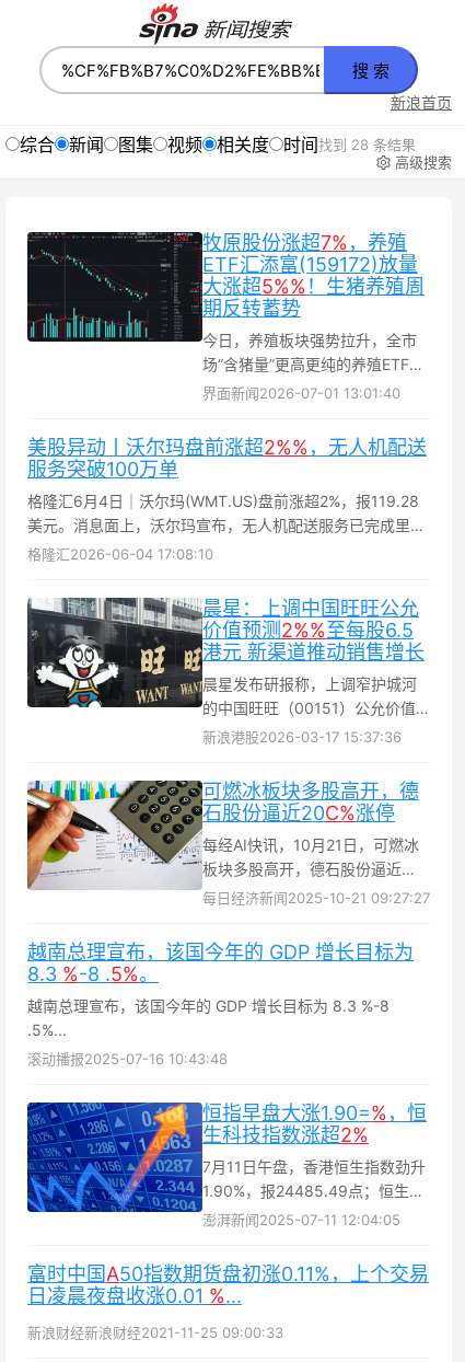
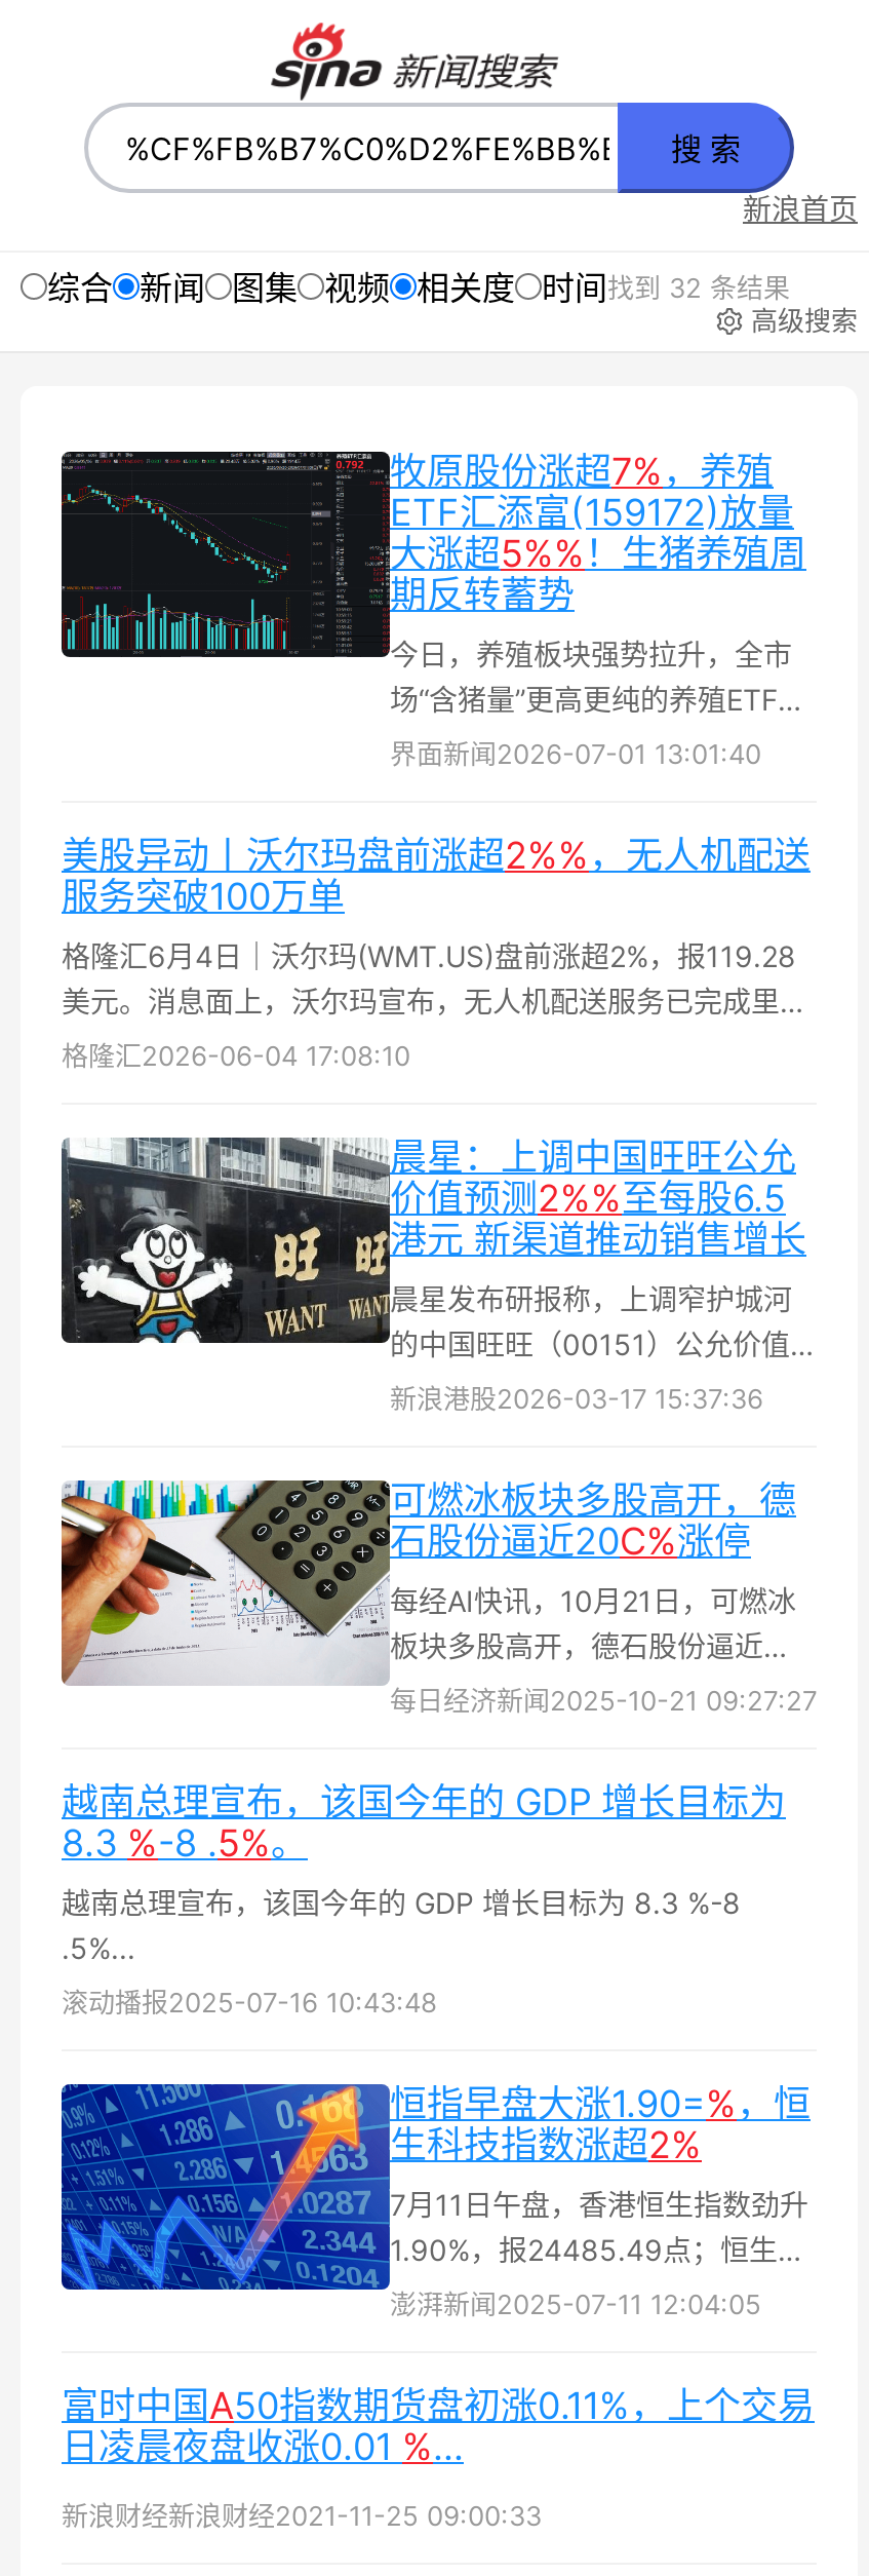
- 时间找到 28 条结果
+ 时间找到 32 条结果
